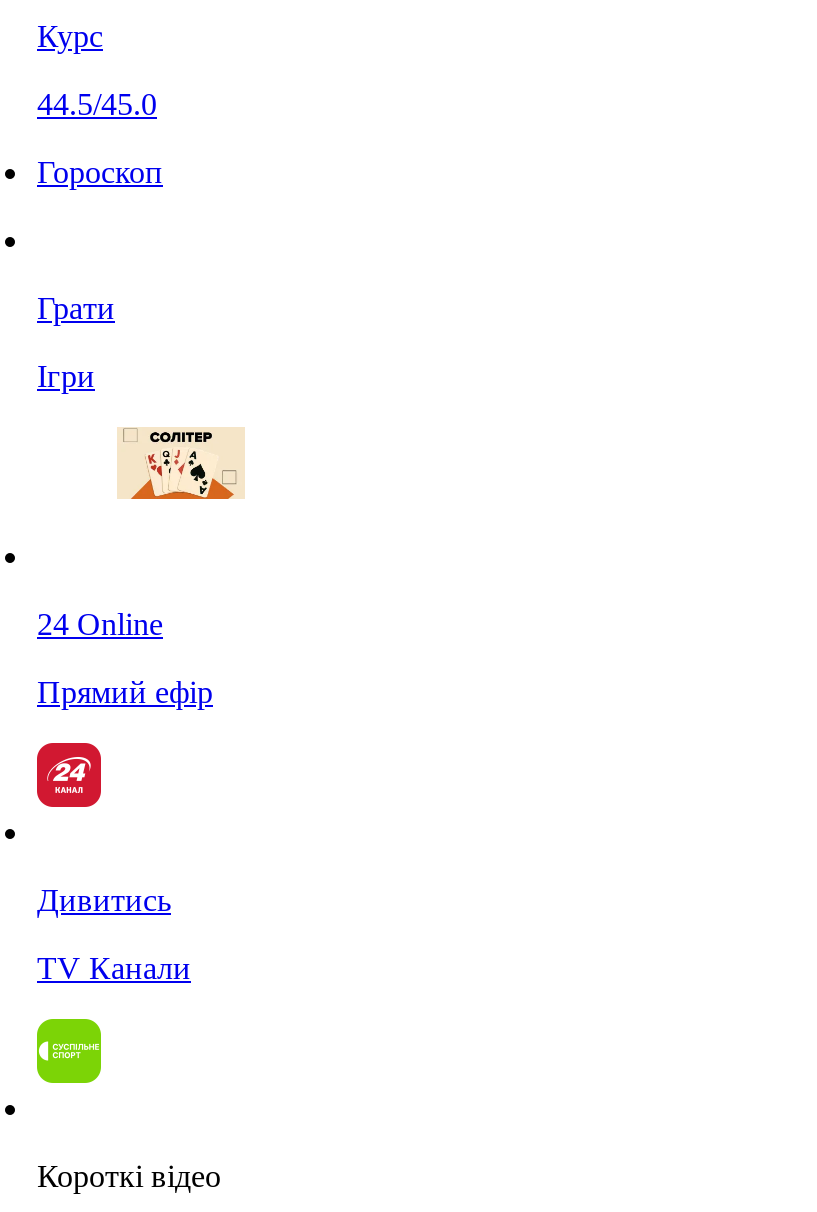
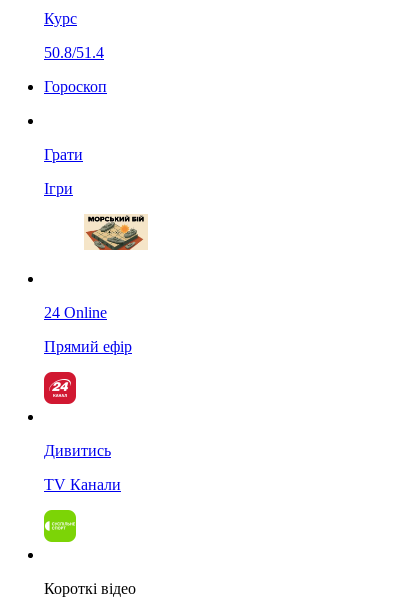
- 44.5/45.0
+ 50.8/51.4

- [image]
+ [image]
